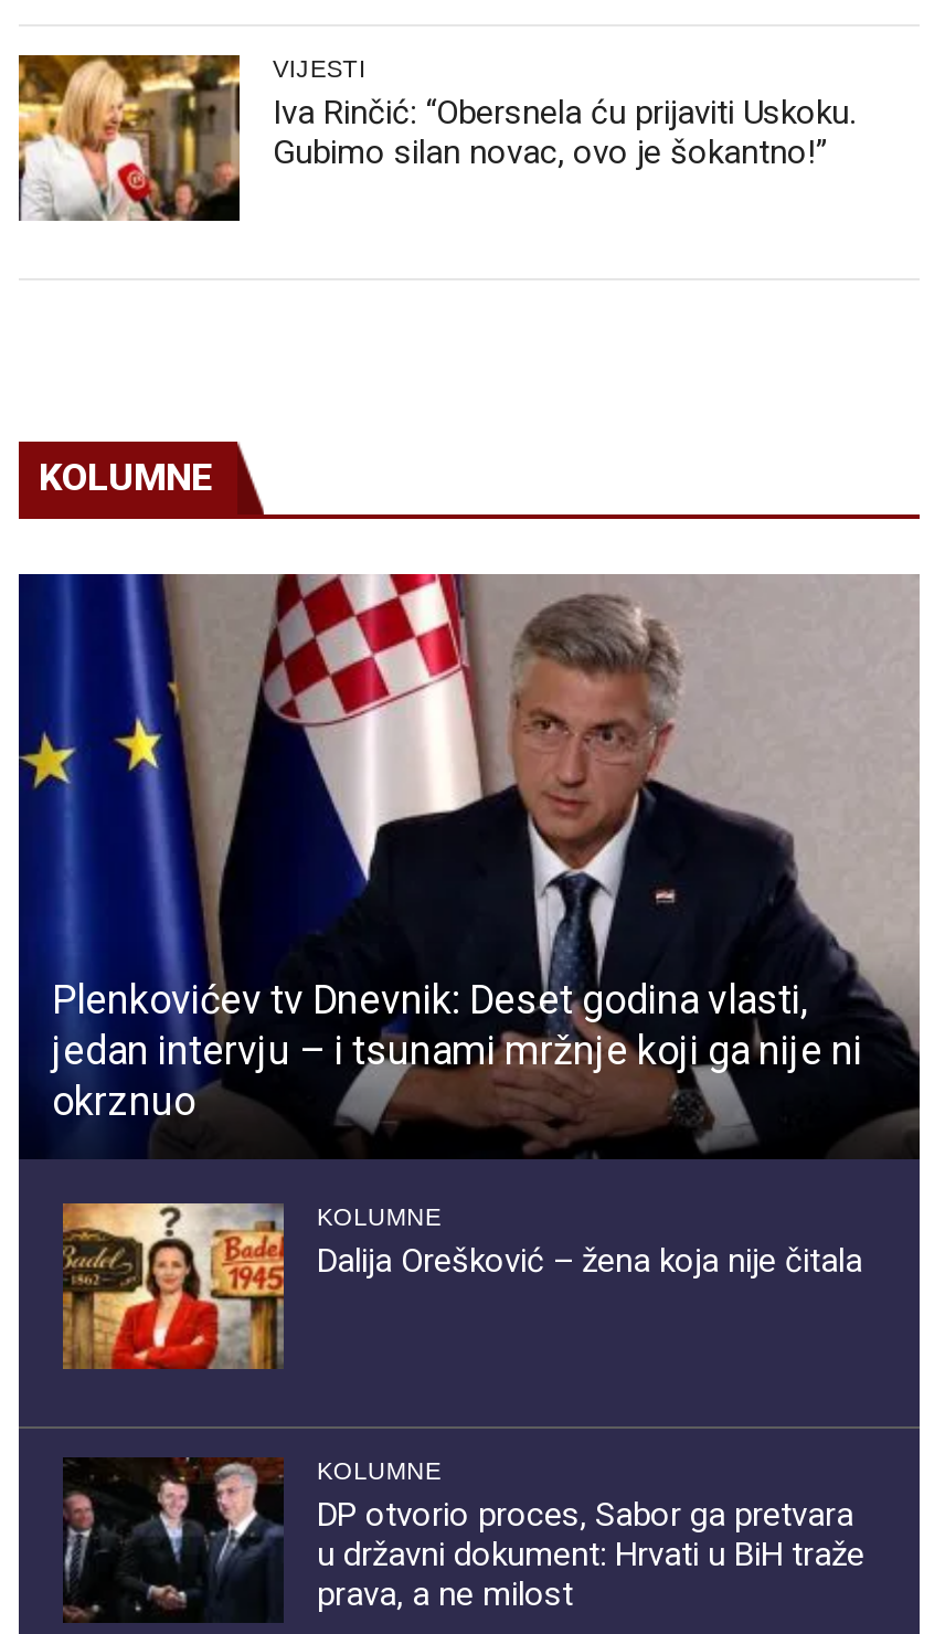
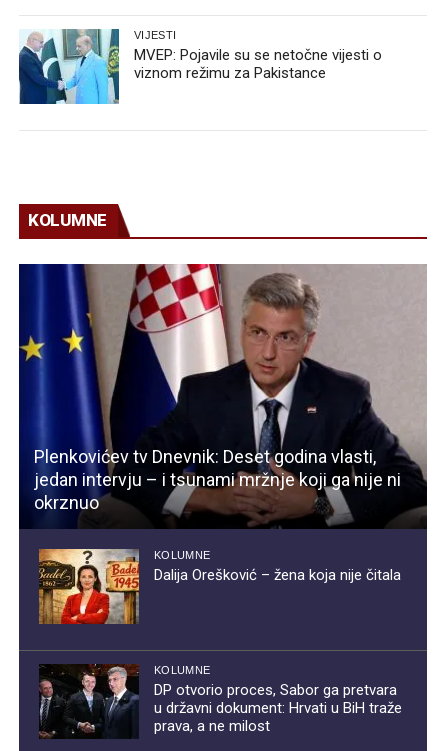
- [image]
- Iva Rinčić: “Obersnela ću prijaviti Uskoku.
- Gubimo silan novac, ovo je šokantno!”
+ [image]
+ MVEP: Pojavile su se netočne vijesti o
+ viznom režimu za Pakistance
